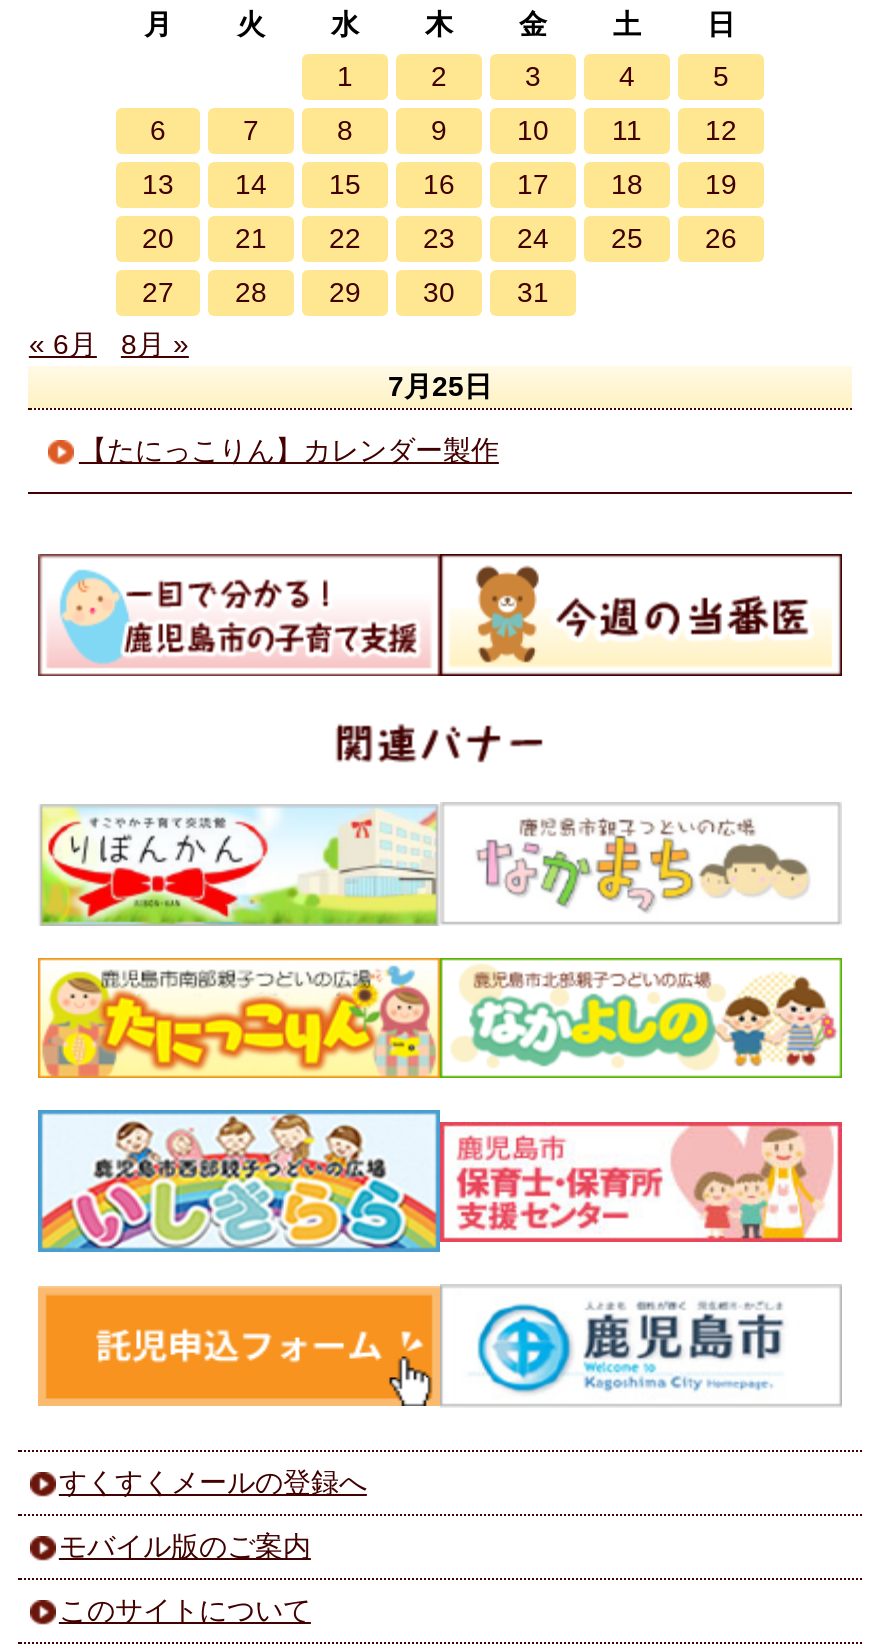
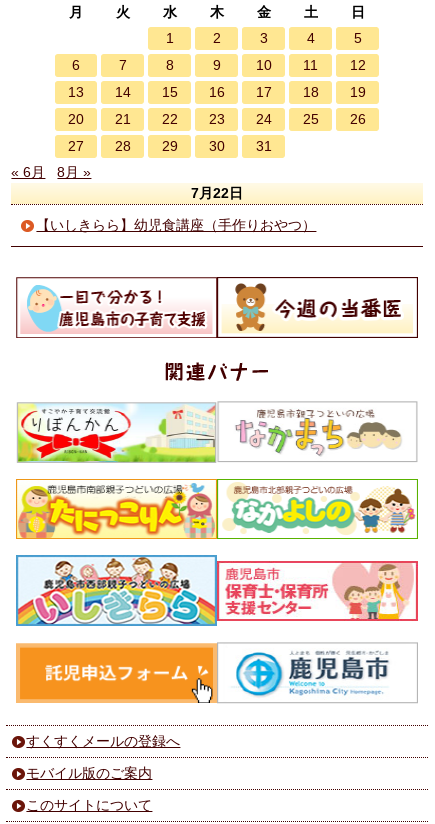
- 7月25日
+ 7月22日

- 【たにっこりん】カレンダー製作
+ 【いしきらら】幼児食講座（手作りおやつ）
